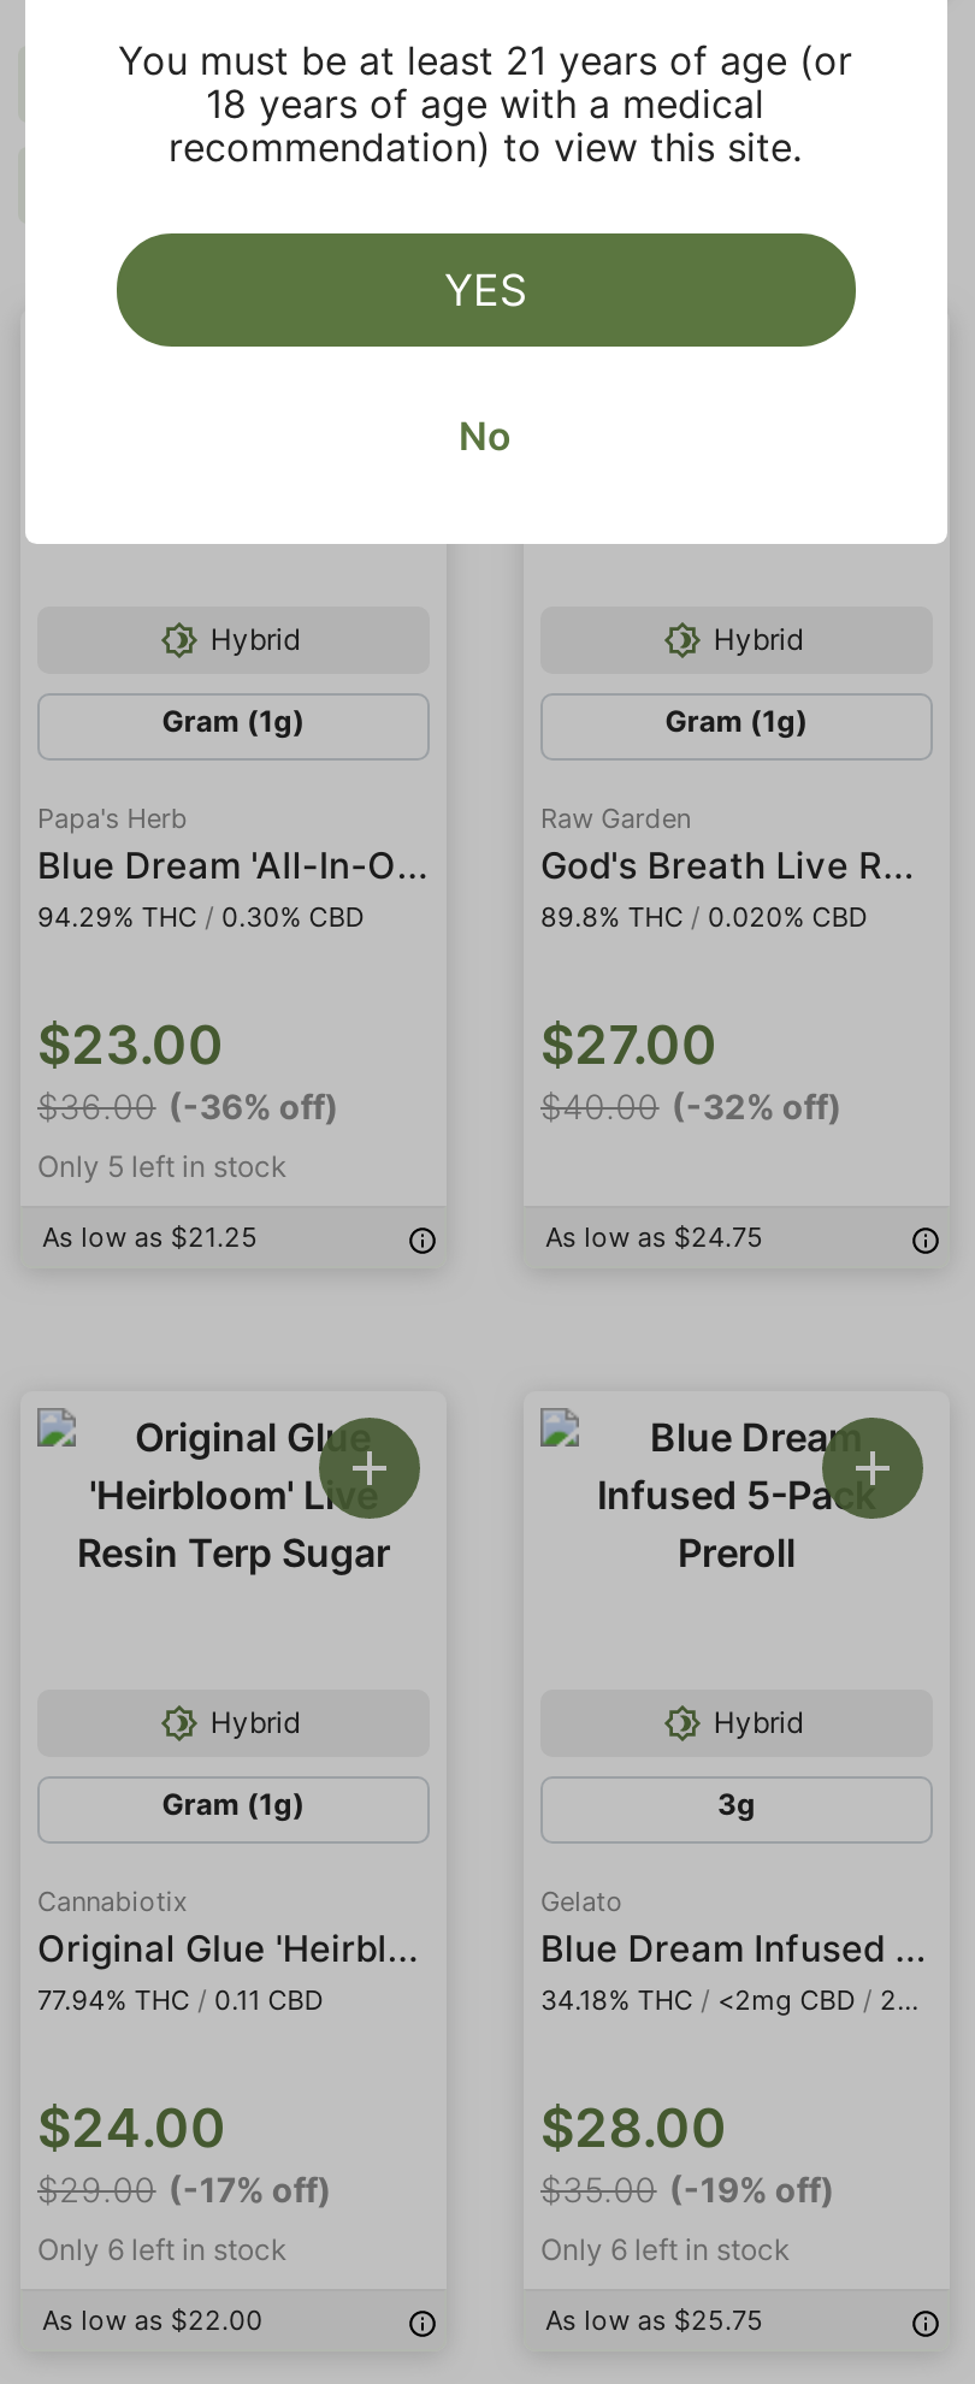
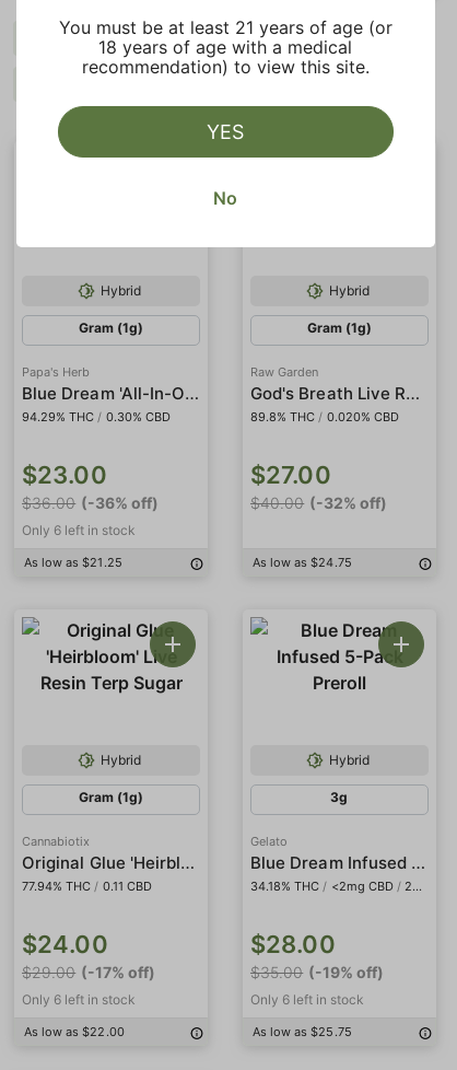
- Only 5 left in stock
+ Only 6 left in stock
